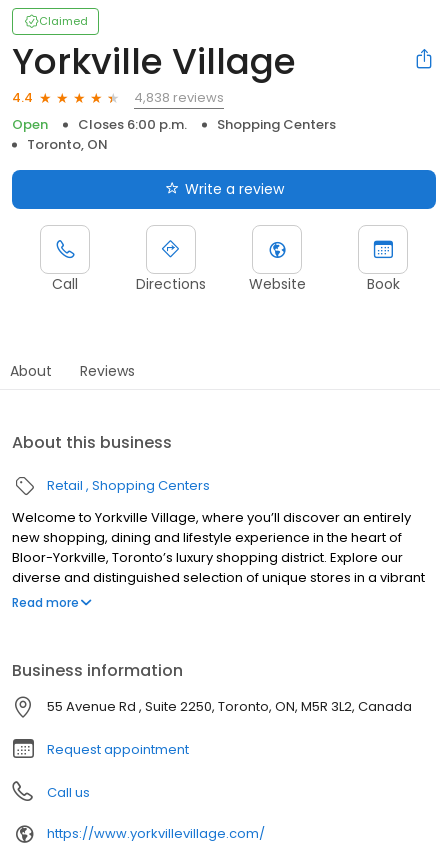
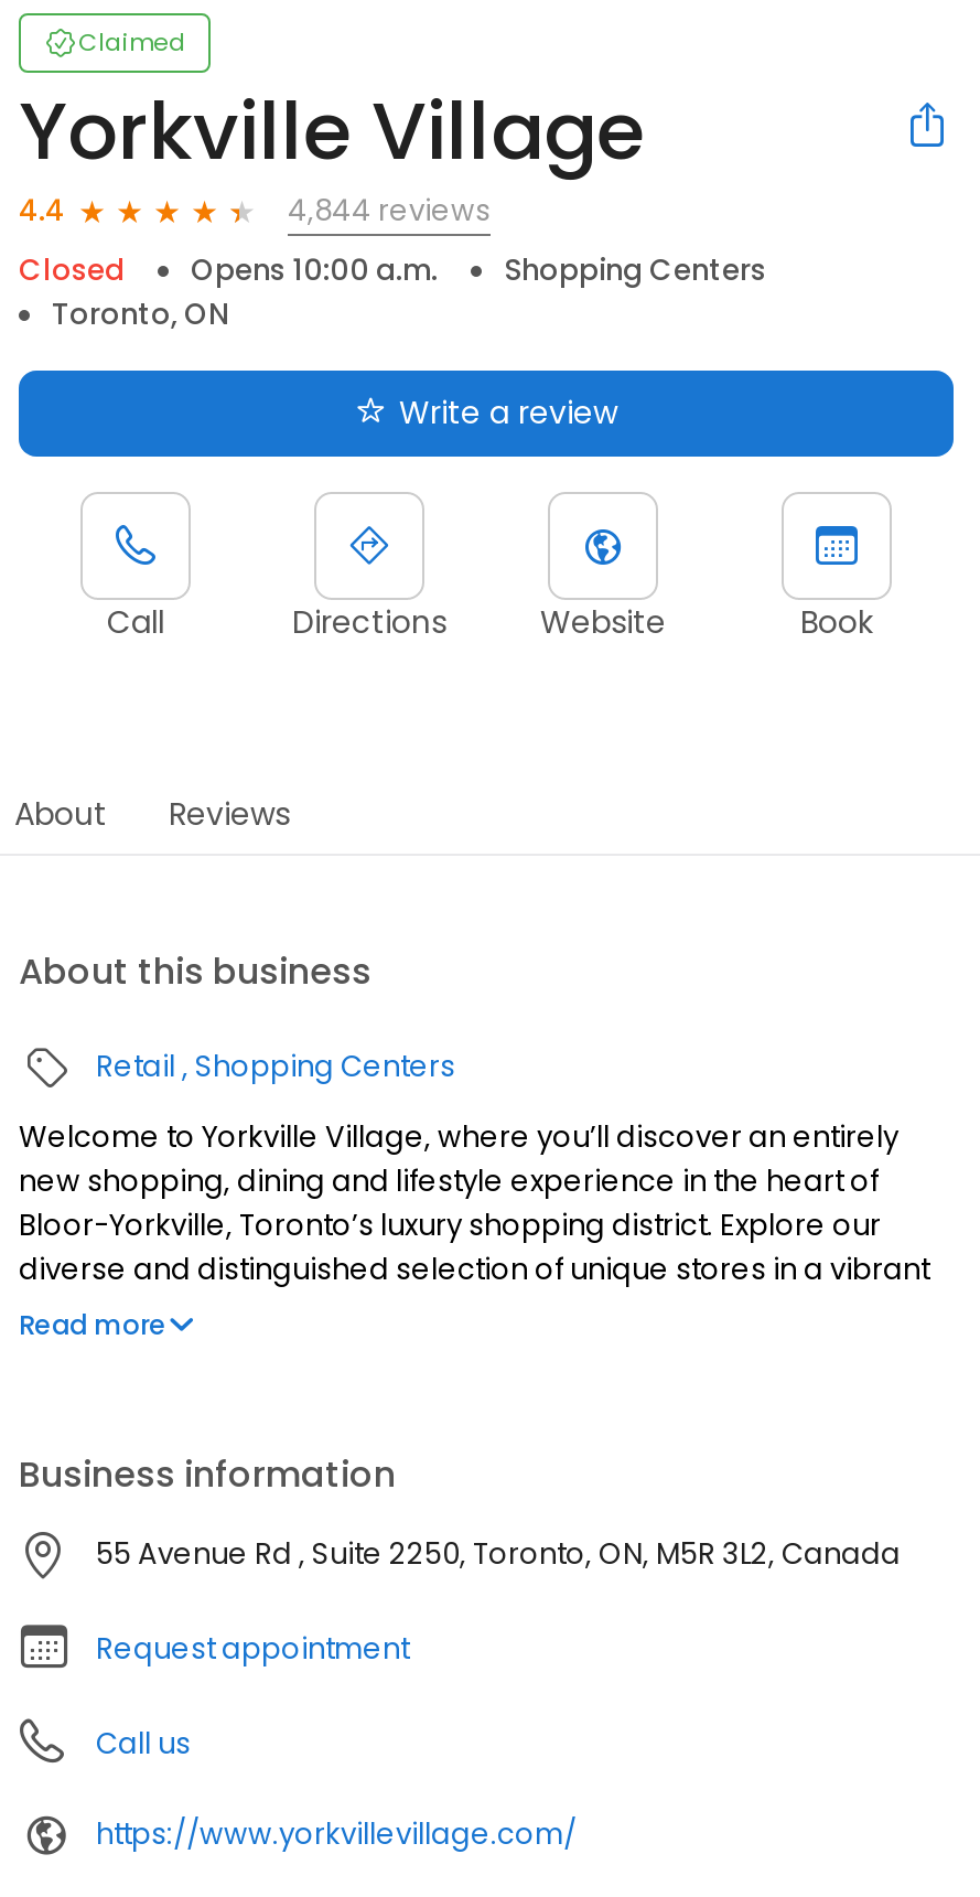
- 4,838 reviews
- Open
- Closes 6:00 p.m.
+ 4,844 reviews
+ Closed
+ Opens 10:00 a.m.
